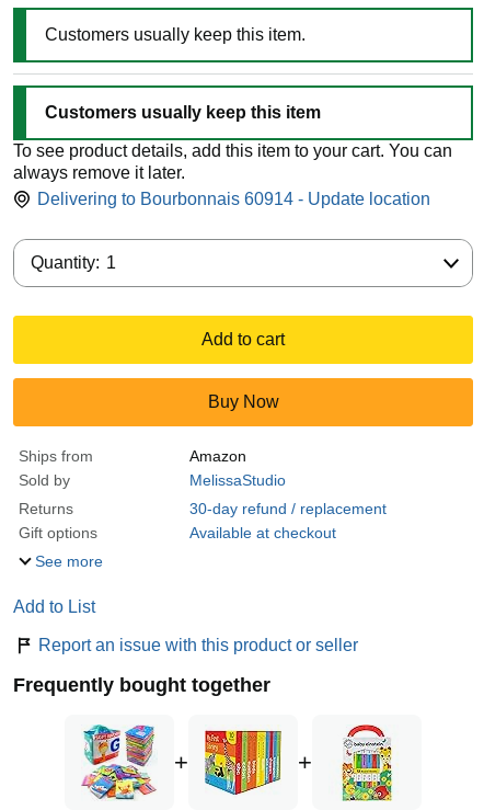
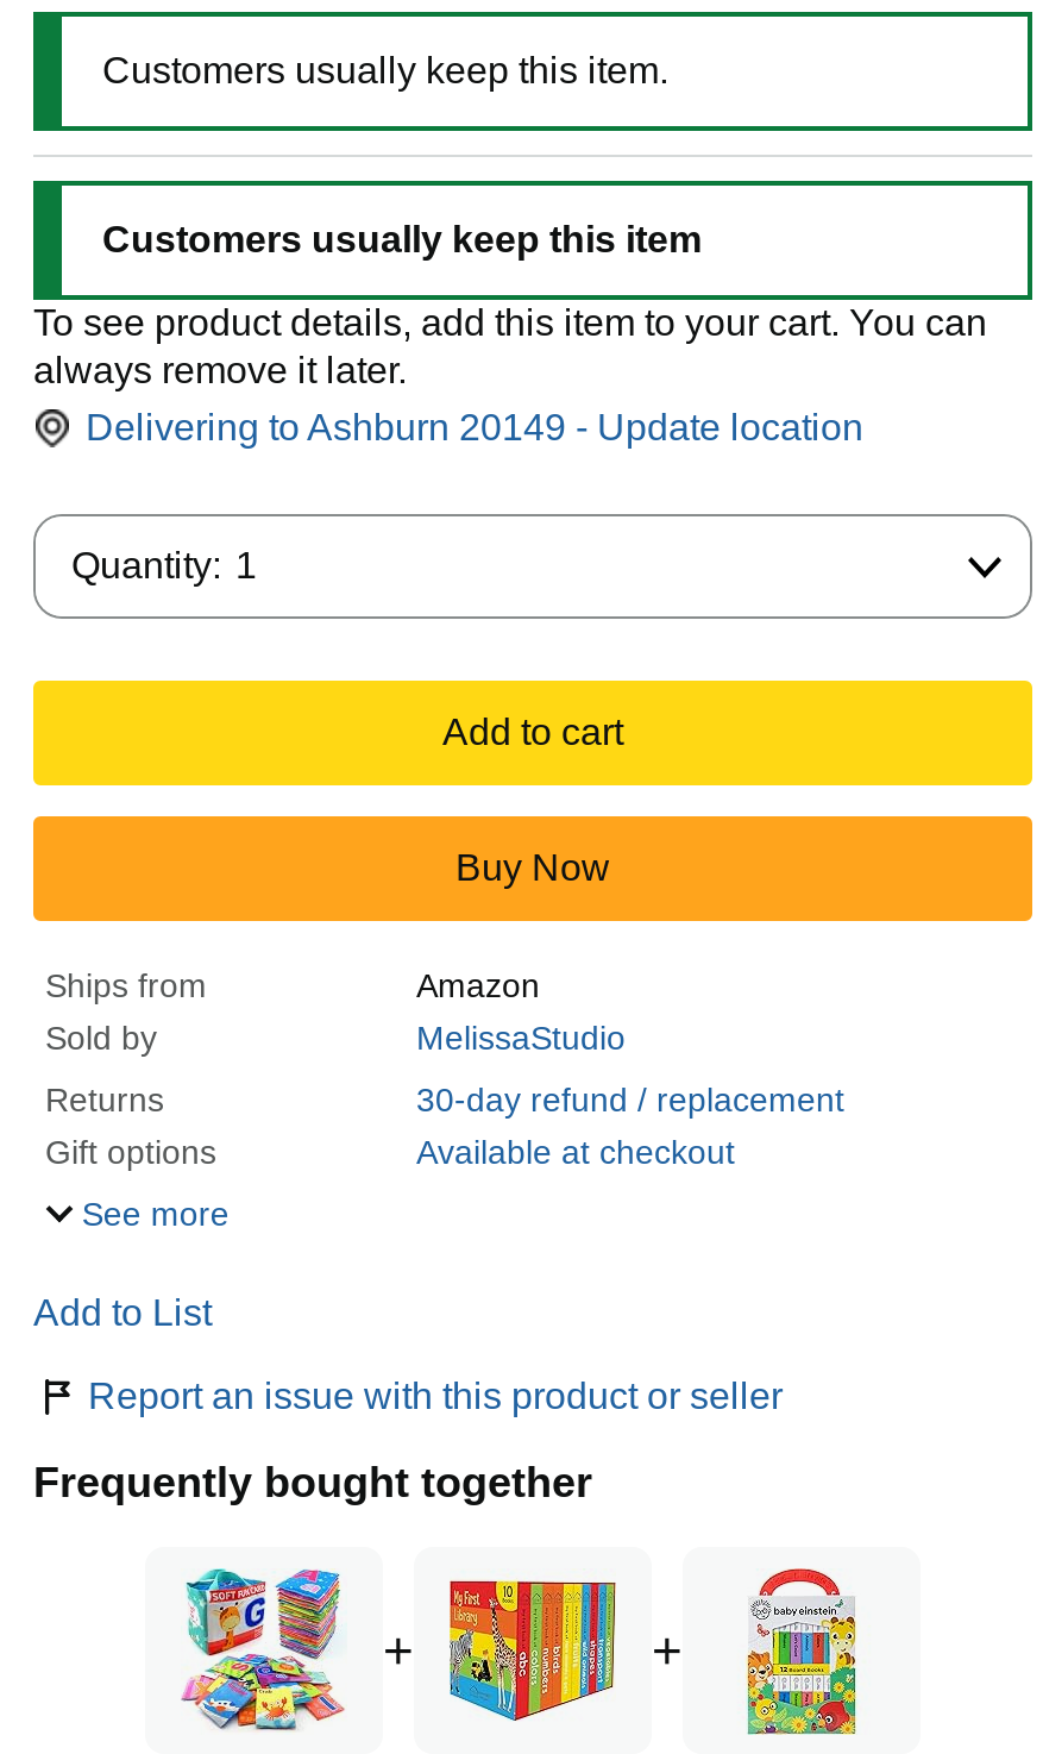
- Delivering to Bourbonnais 60914 - Update location
+ Delivering to Ashburn 20149 - Update location
